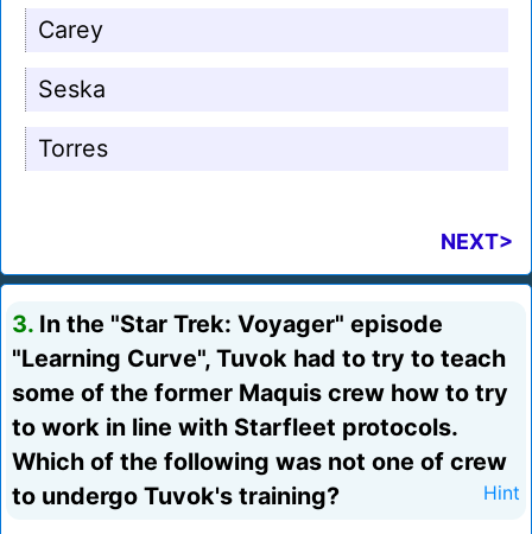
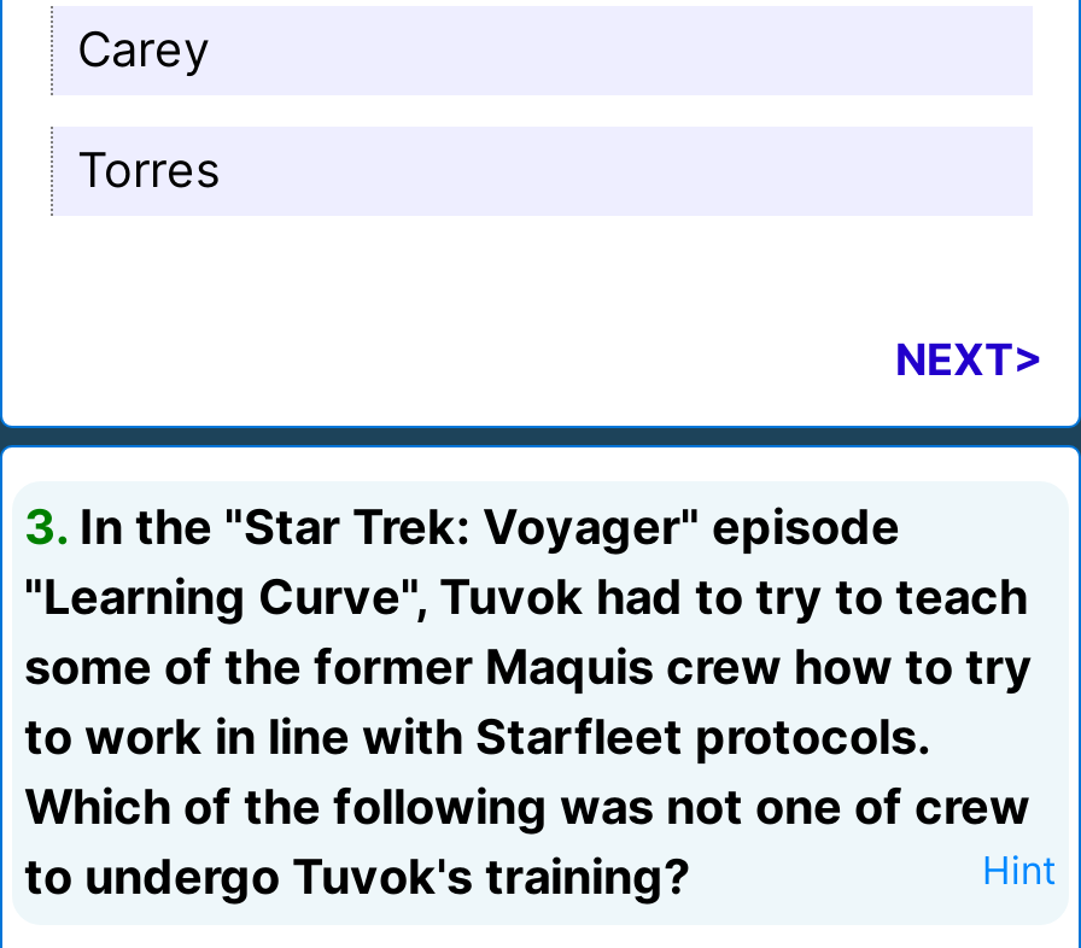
- Seska
